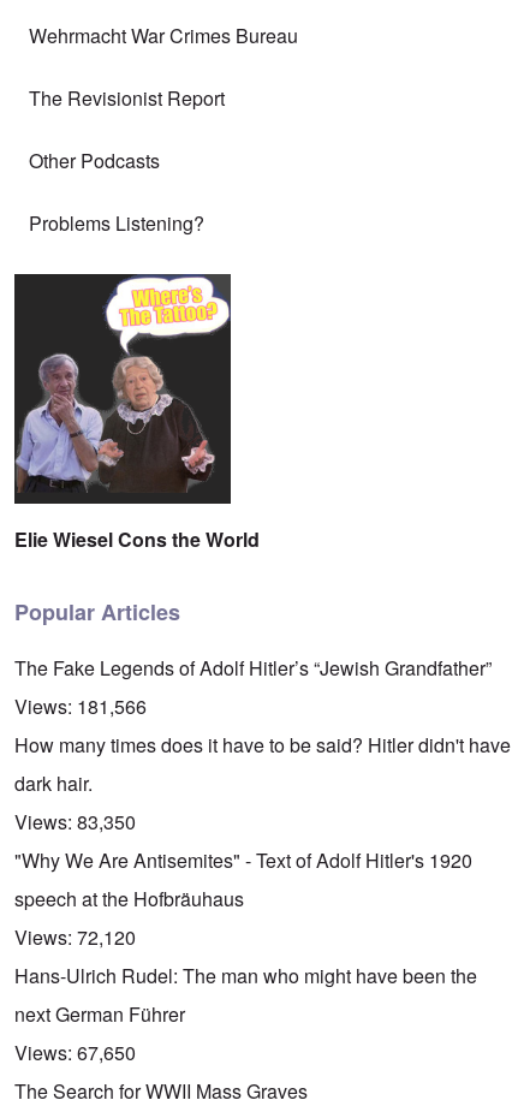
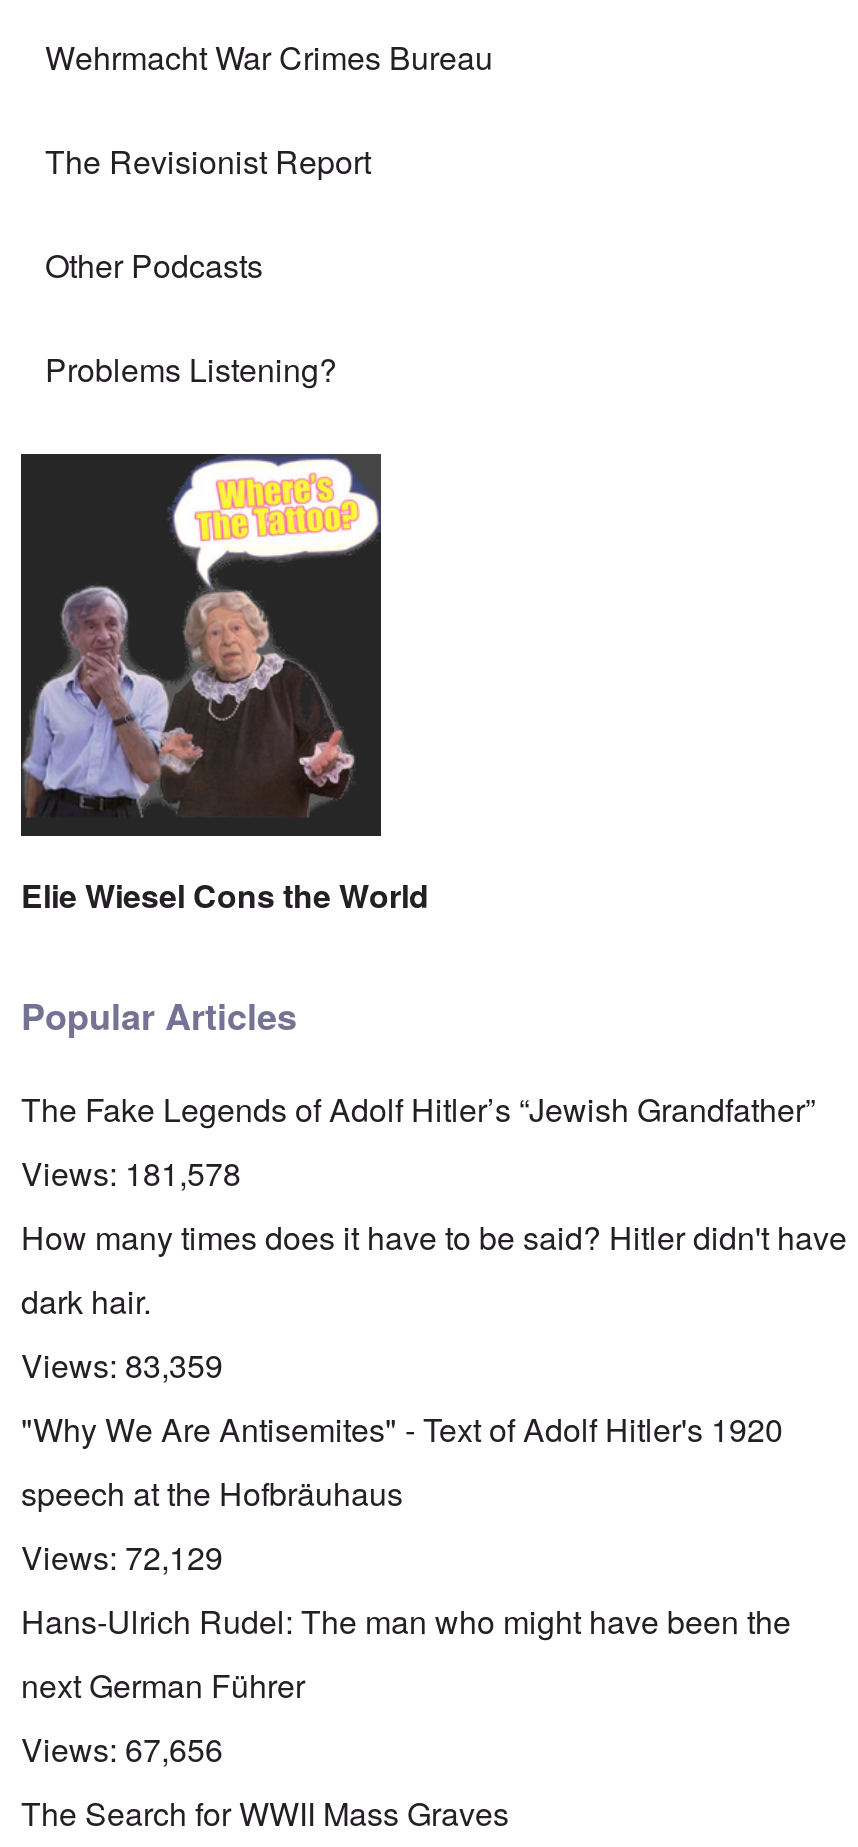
- Views: 181,566
+ Views: 181,578

- Views: 83,350
+ Views: 83,359

- Views: 72,120
+ Views: 72,129

- Views: 67,650
+ Views: 67,656
